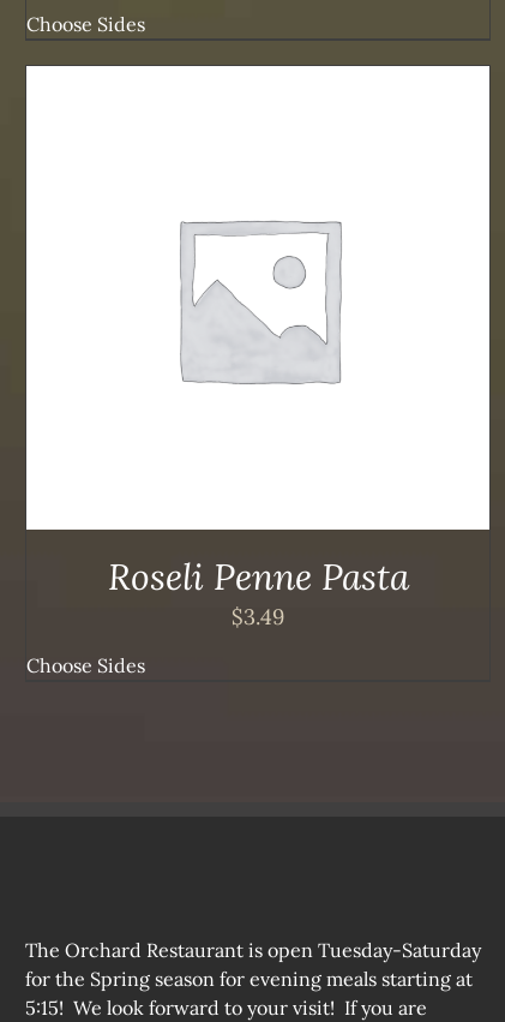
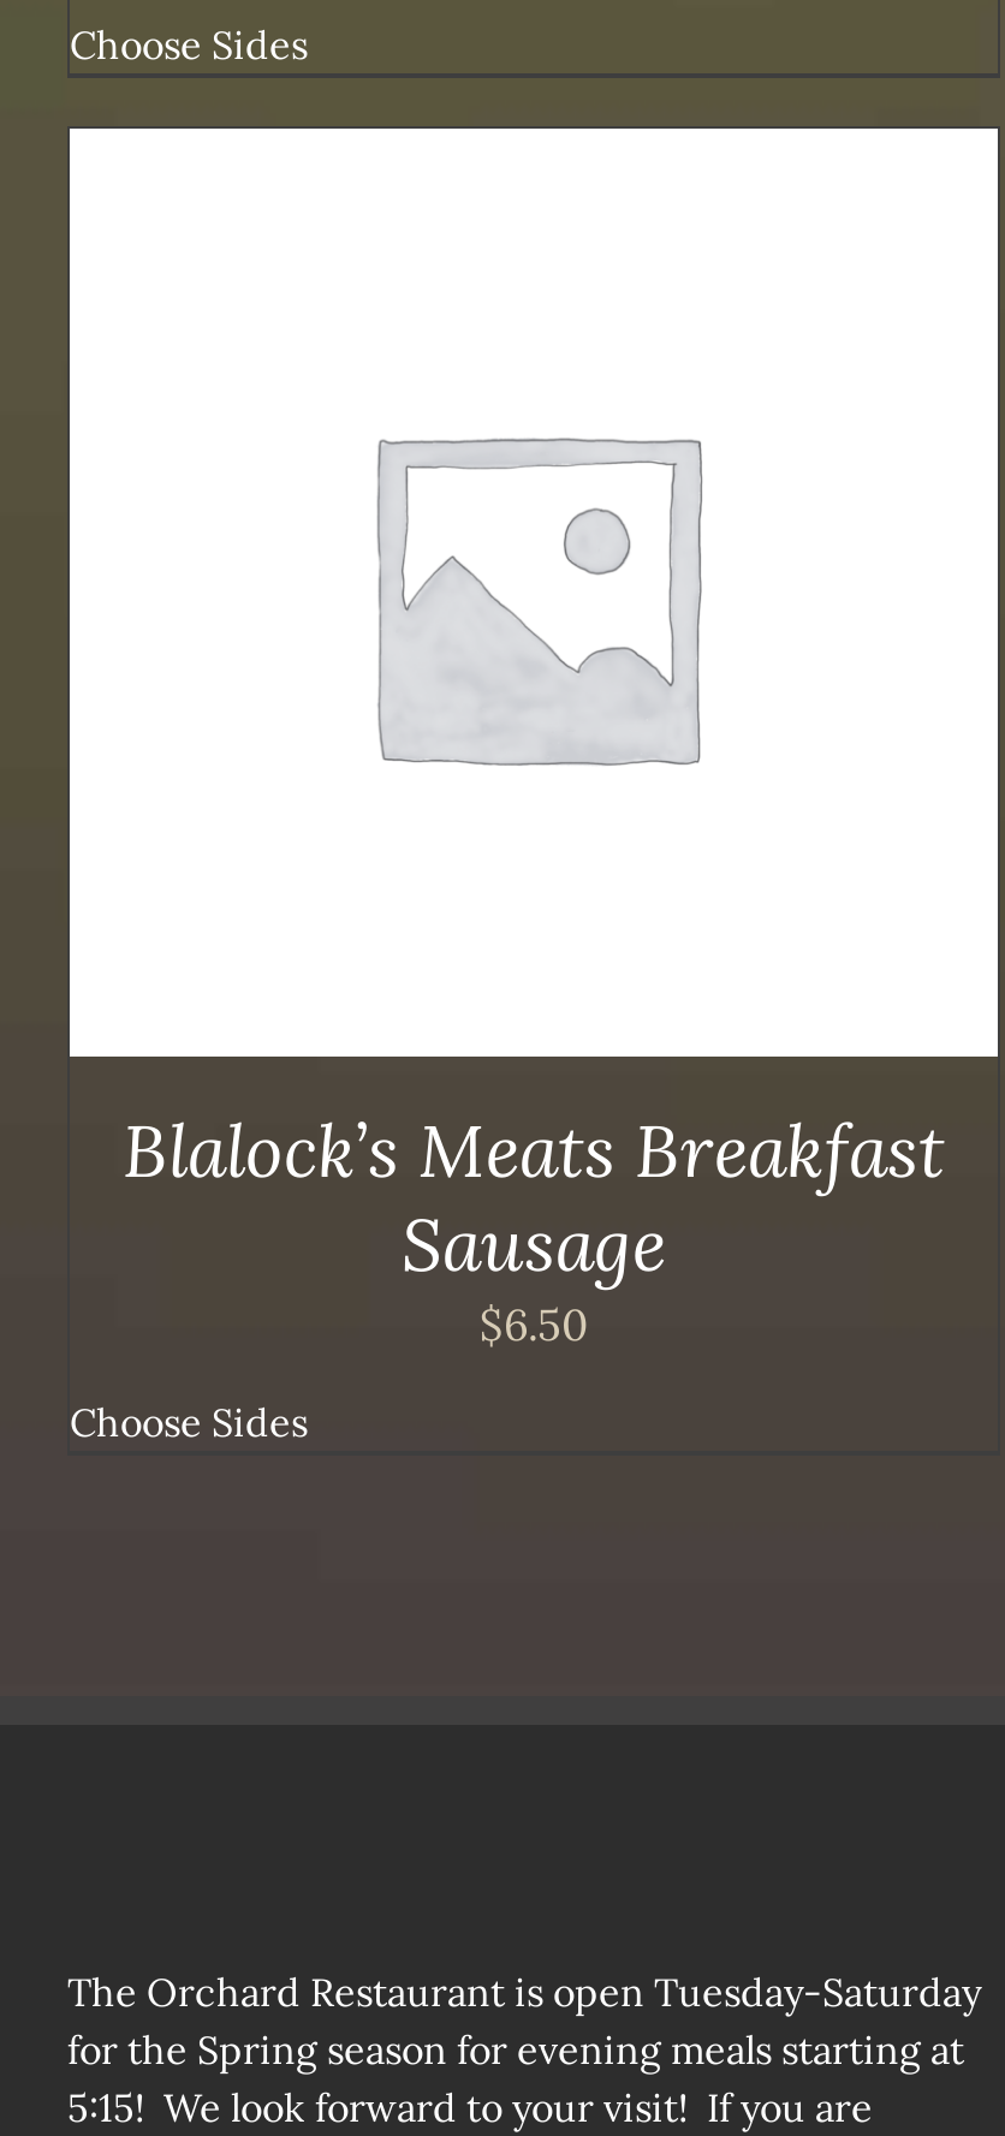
- Roseli Penne Pasta
- $3.49
+ Blalock’s Meats Breakfast
+ Sausage
+ $6.50
